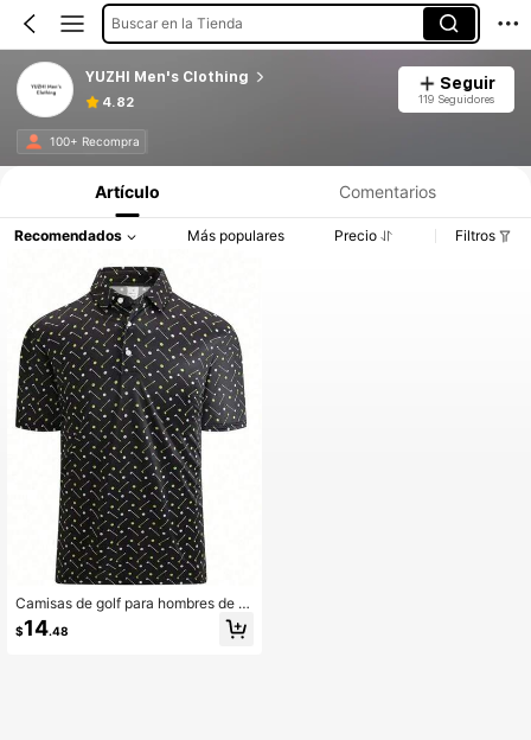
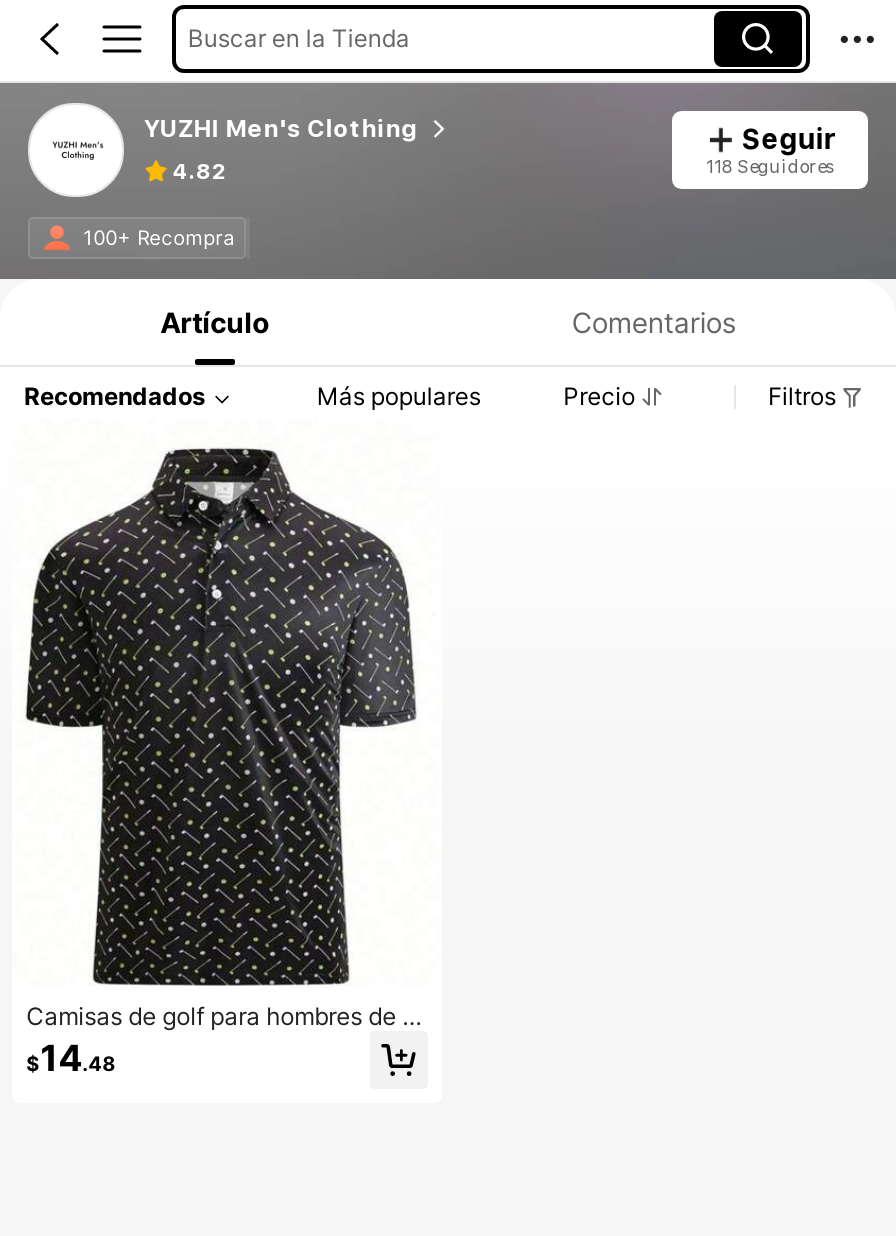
- 119 Seguidores
+ 118 Seguidores
